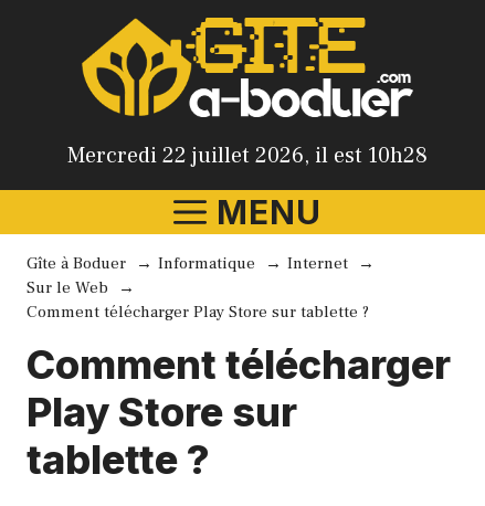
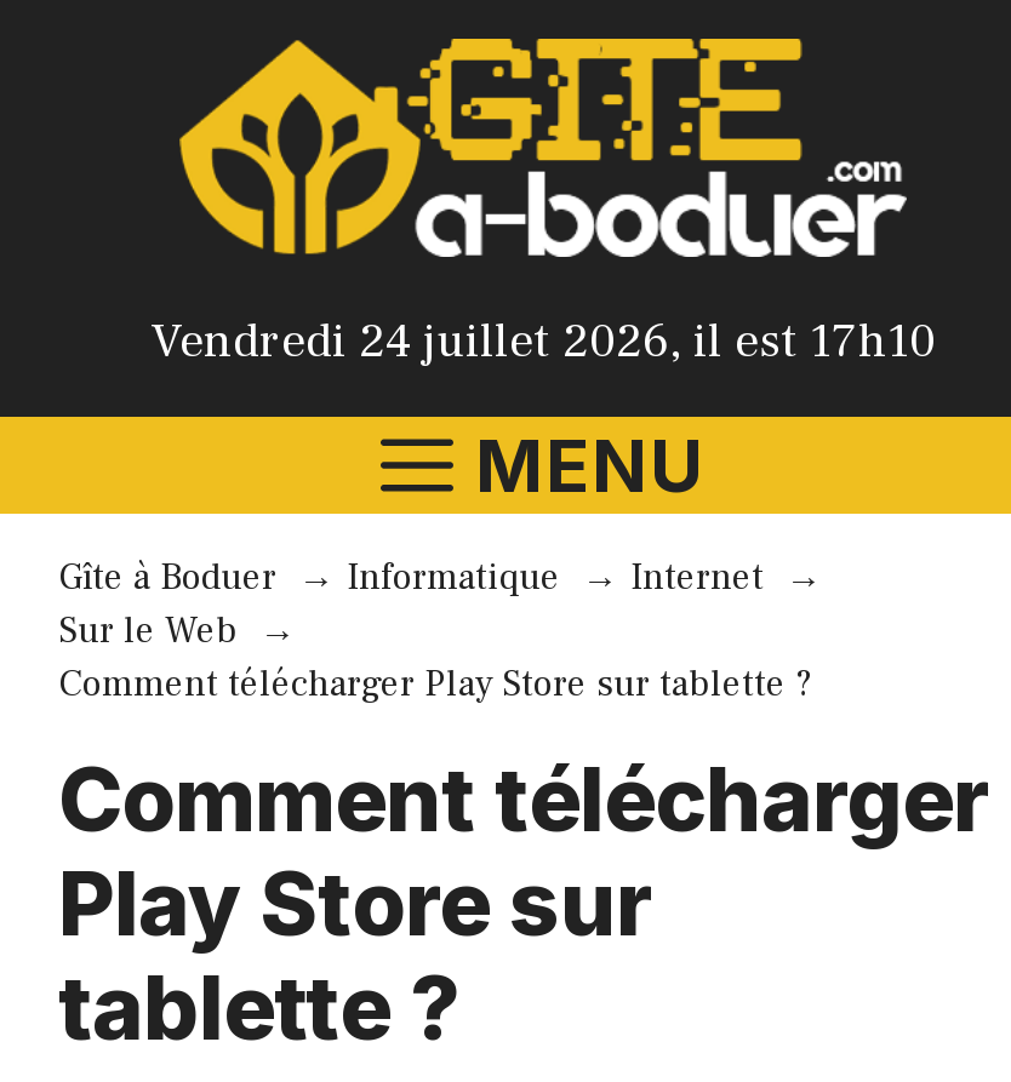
- Mercredi 22 juillet 2026, il est 10h28
+ Vendredi 24 juillet 2026, il est 17h10
